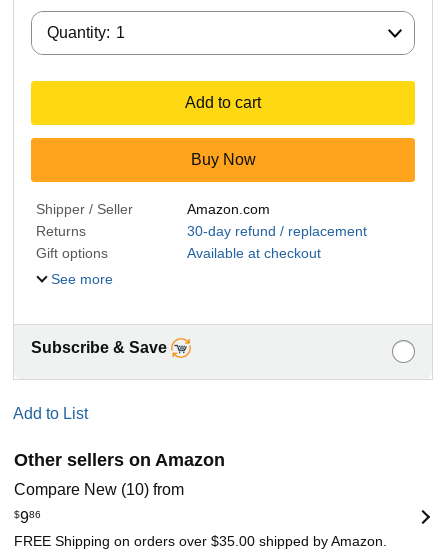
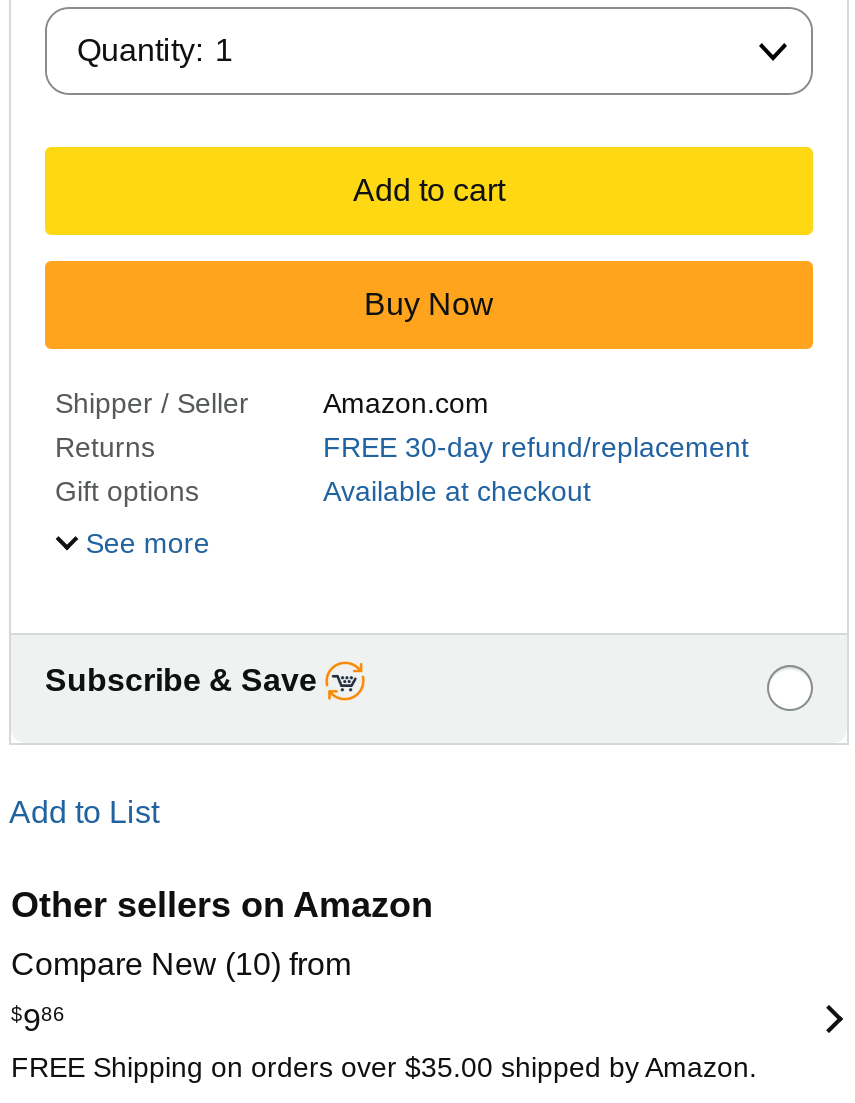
- 30-day refund / replacement
+ FREE 30-day refund/replacement
